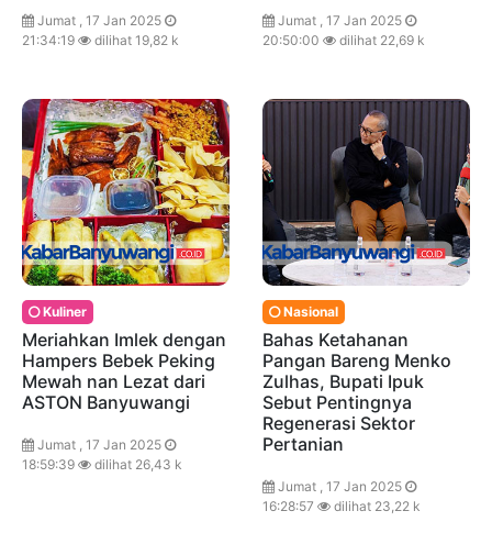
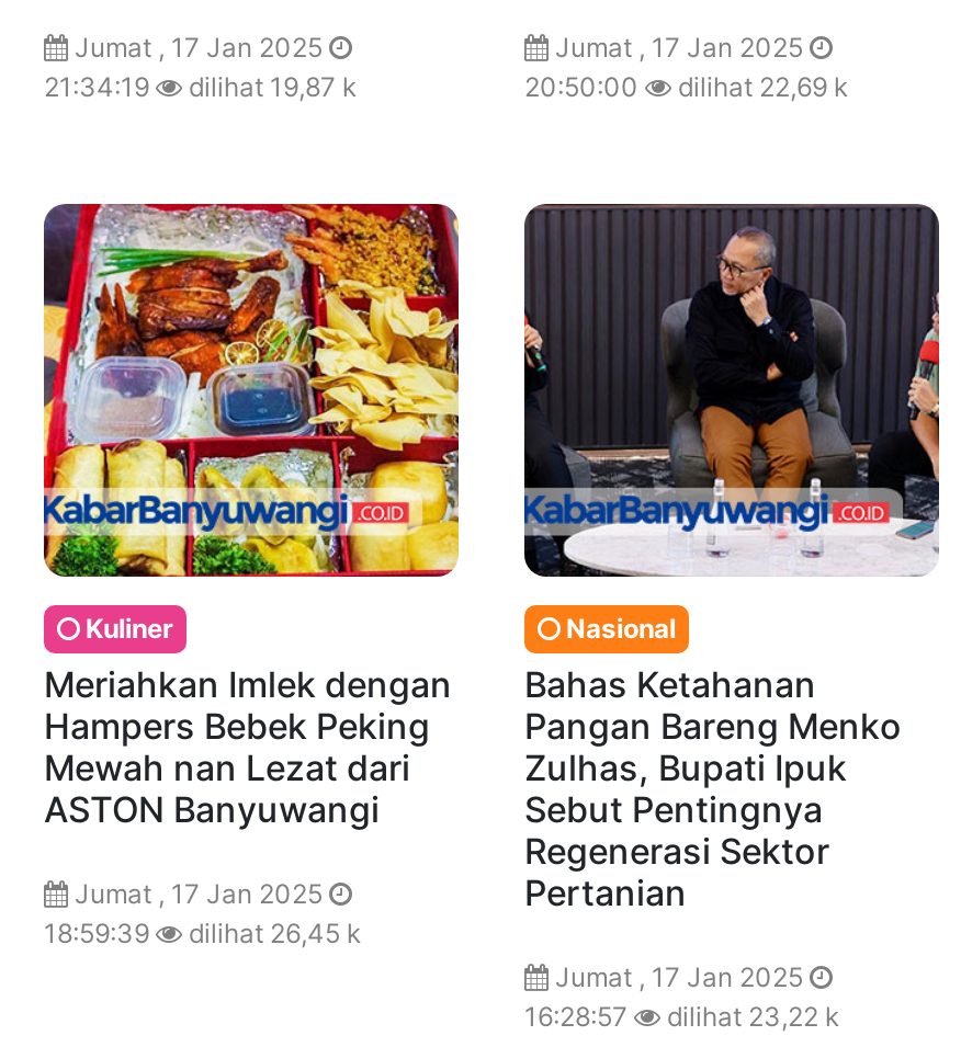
- 21:34:19 dilihat 19,82 k
+ 21:34:19 dilihat 19,87 k

- 18:59:39 dilihat 26,43 k
+ 18:59:39 dilihat 26,45 k
